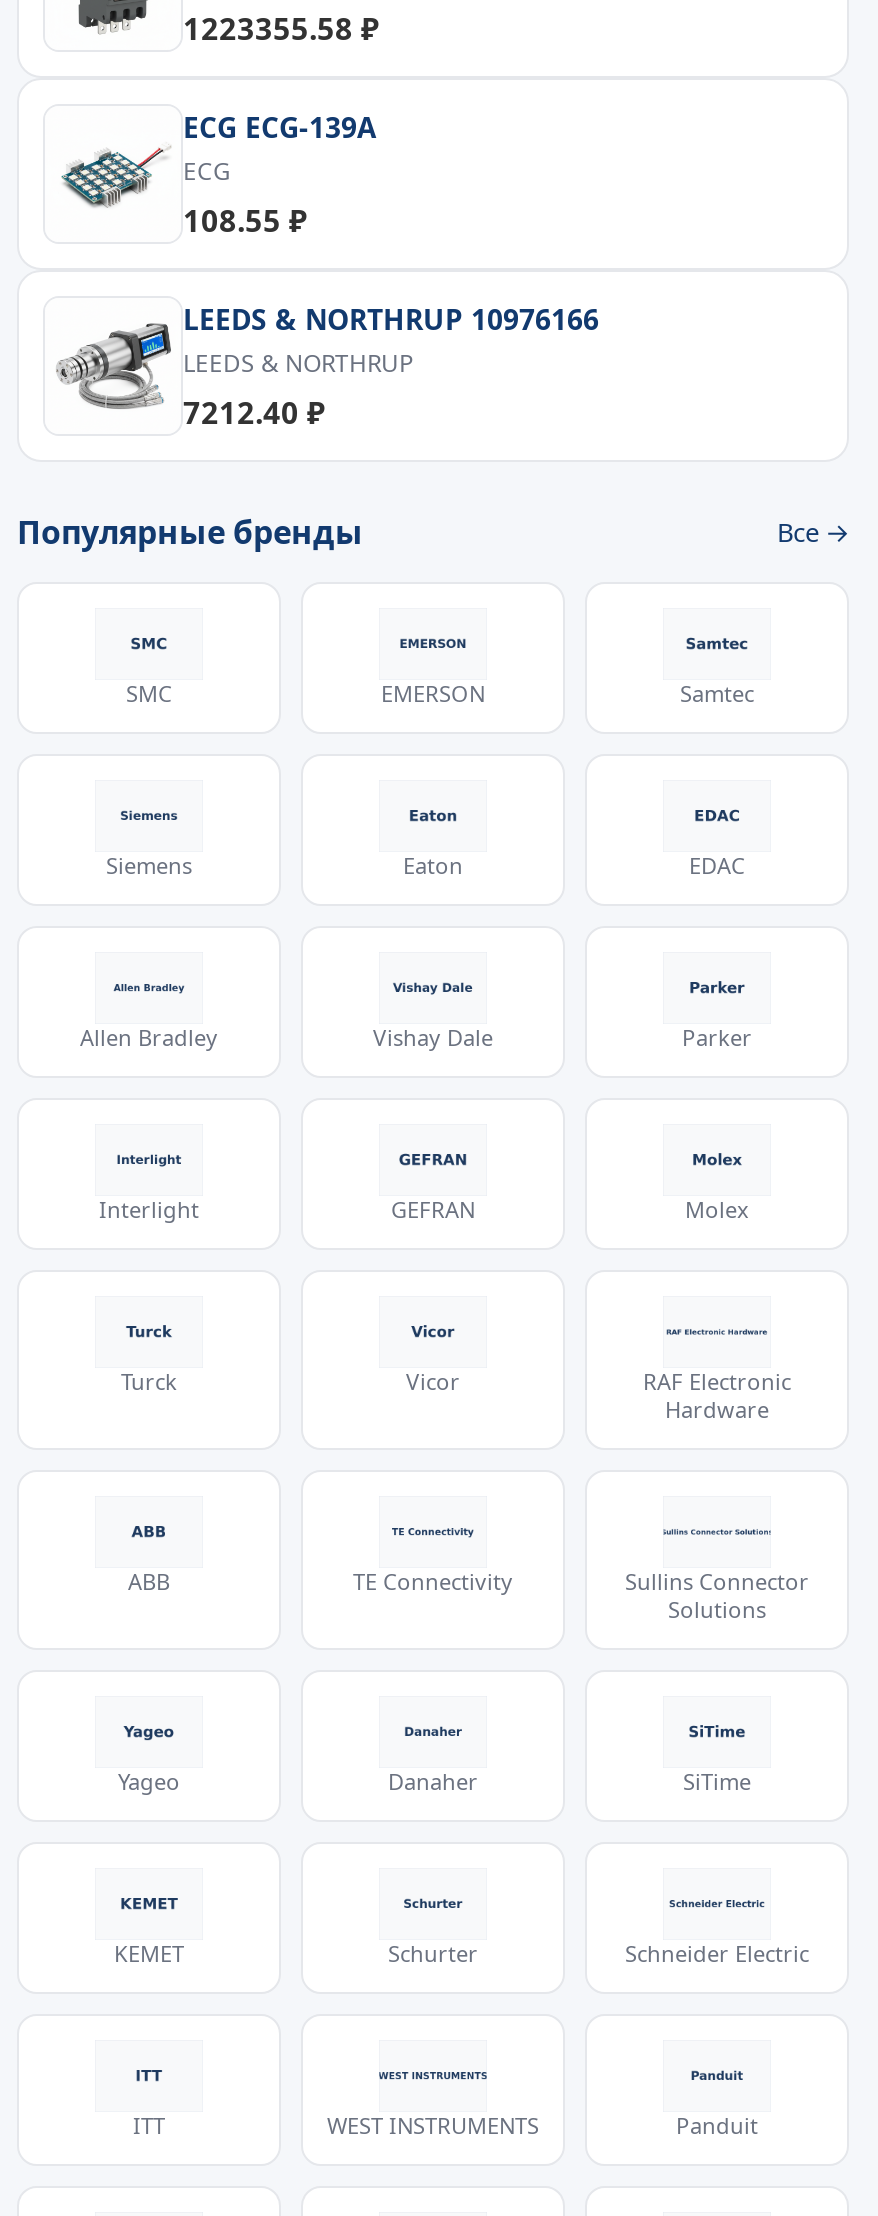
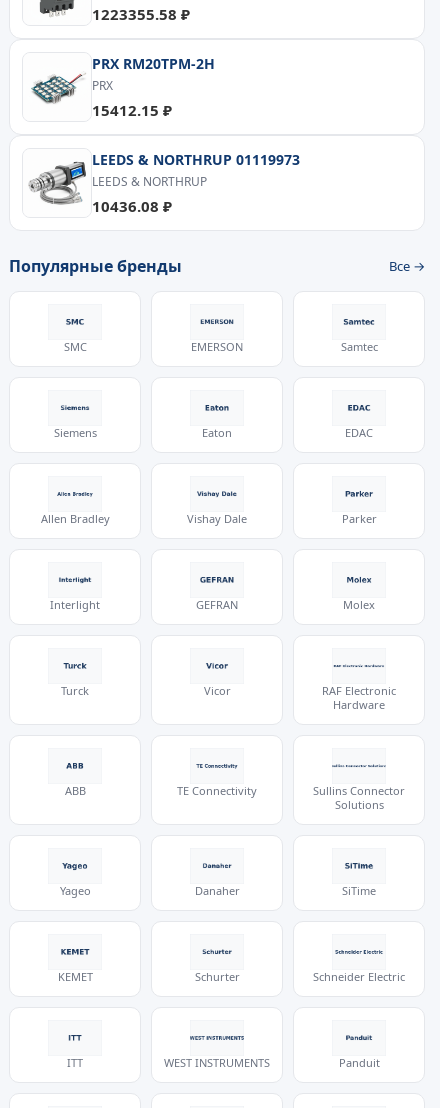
- ECG ECG-139A
- ECG
- 108.55 ₽
+ PRX RM20TPM-2H
+ PRX
+ 15412.15 ₽

- LEEDS & NORTHRUP 10976166
+ LEEDS & NORTHRUP 01119973

- 7212.40 ₽
+ 10436.08 ₽
